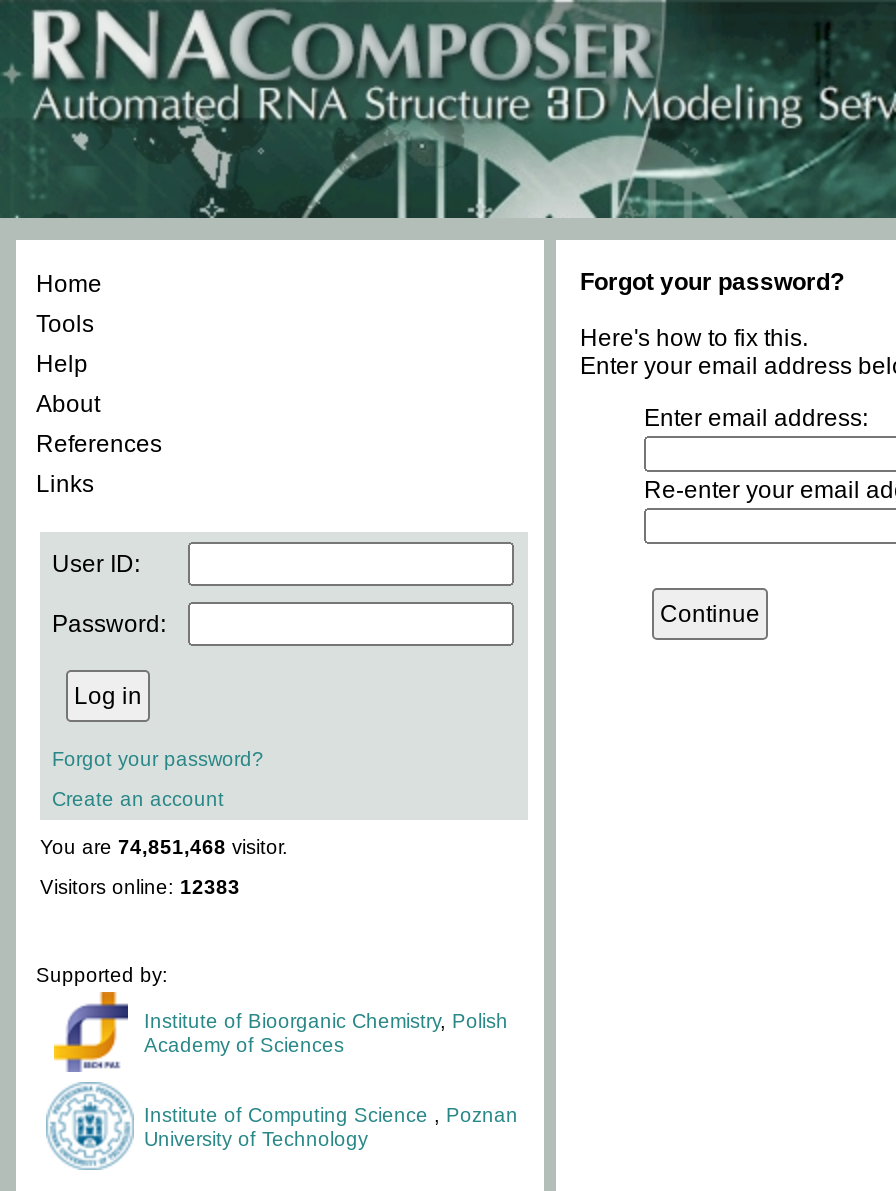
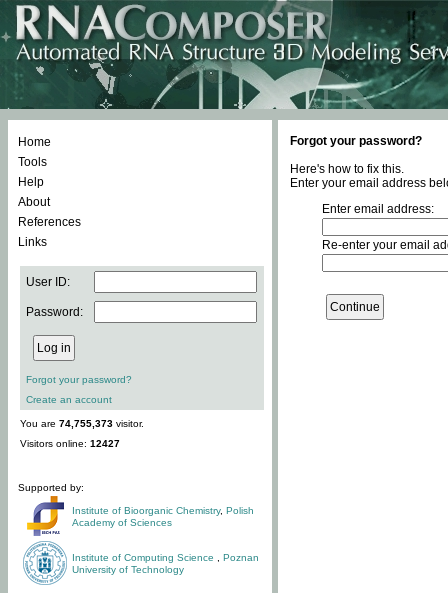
- You are 74,851,468 visitor.
+ You are 74,755,373 visitor.

- Visitors online: 12383
+ Visitors online: 12427
